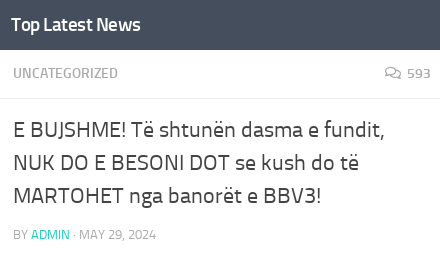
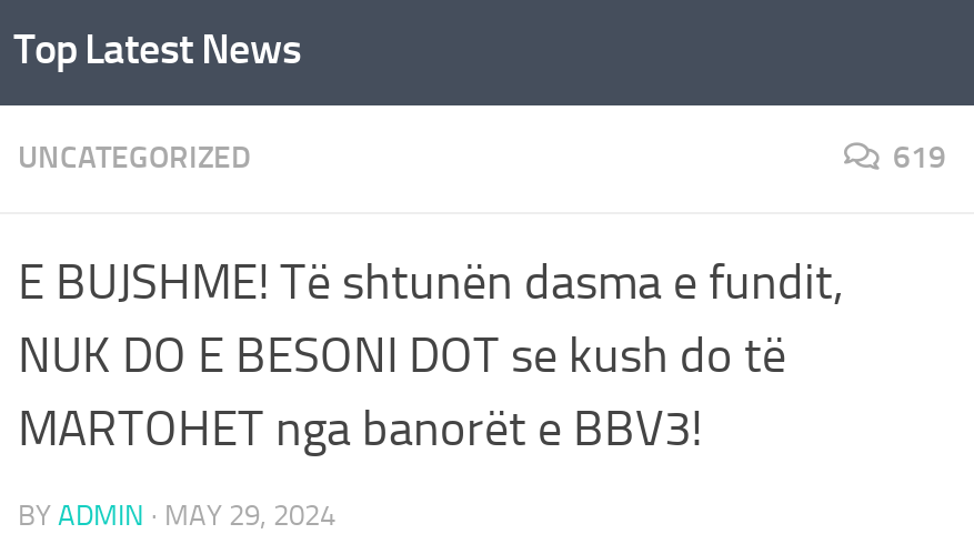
- 593
+ 619
